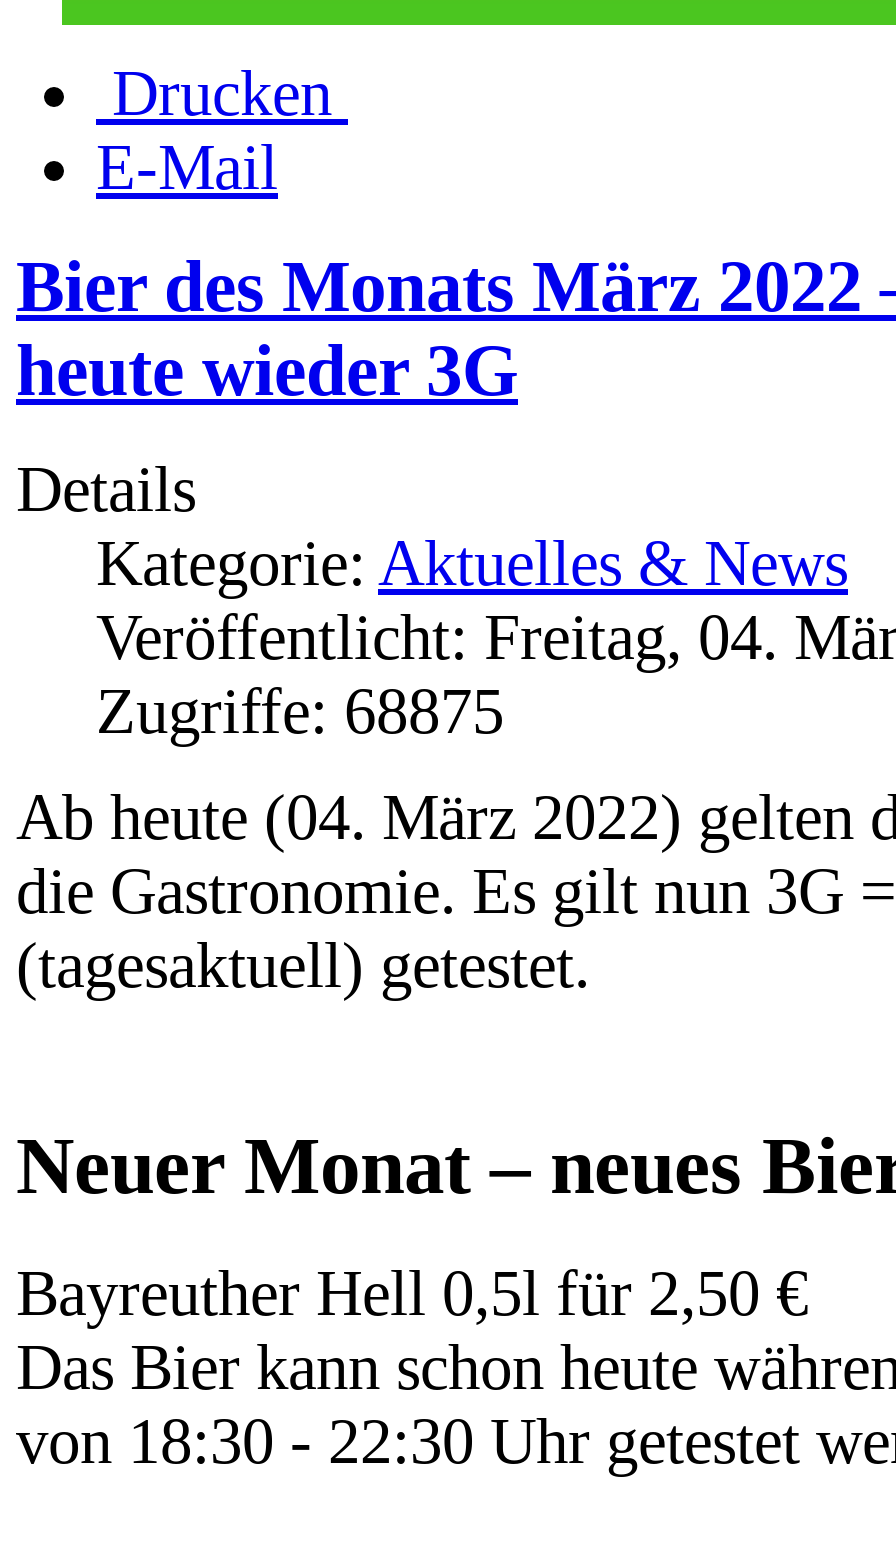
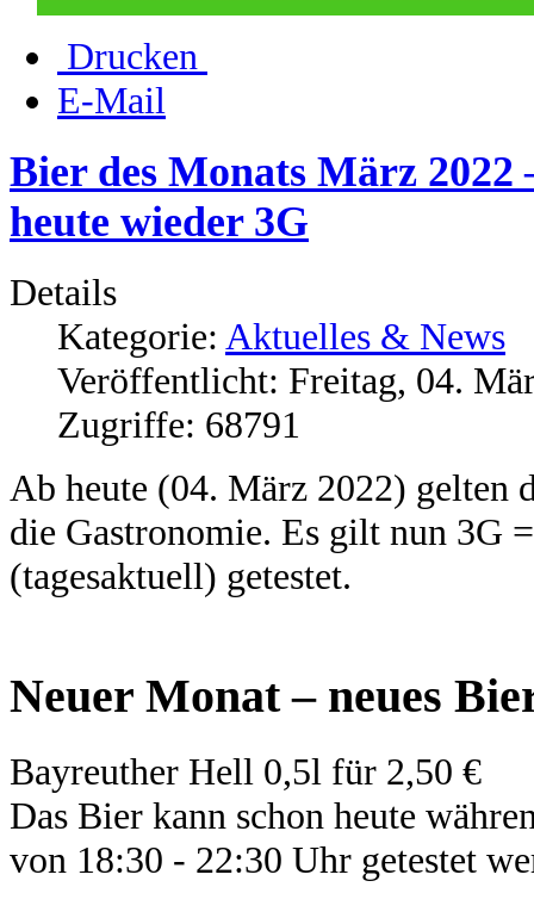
- Zugriffe: 68875
+ Zugriffe: 68791
